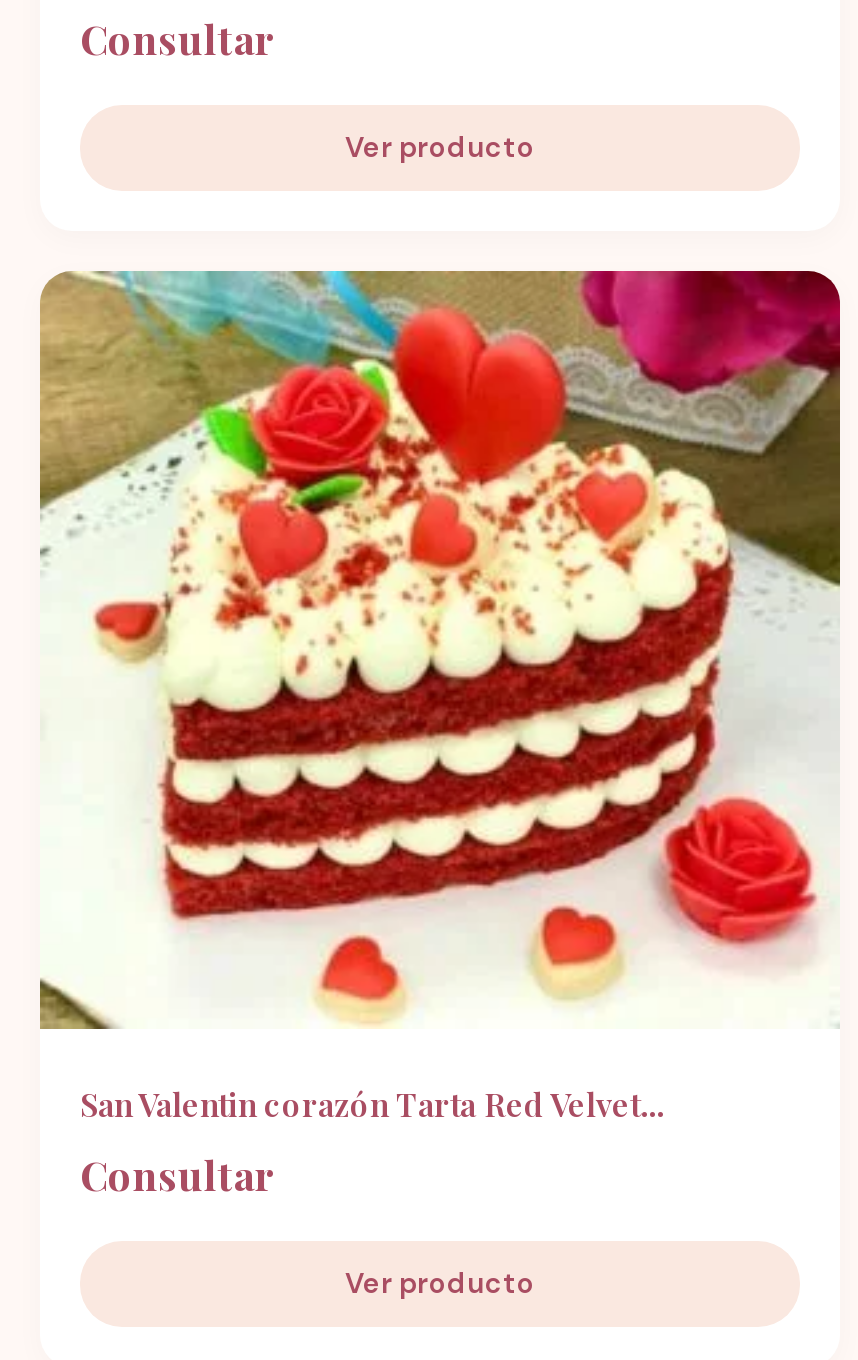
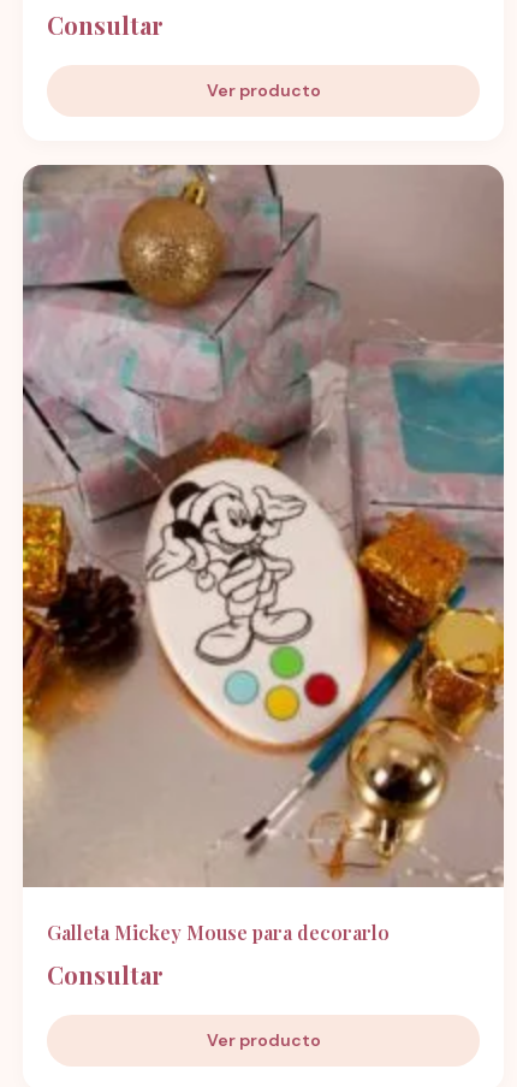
- [image]
- San Valentin corazón Tarta Red Velvet...
+ [image]
+ Galleta Mickey Mouse para decorarlo
